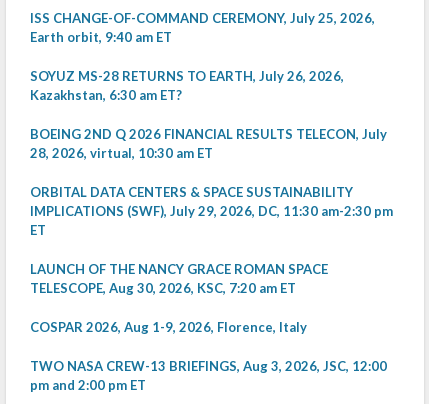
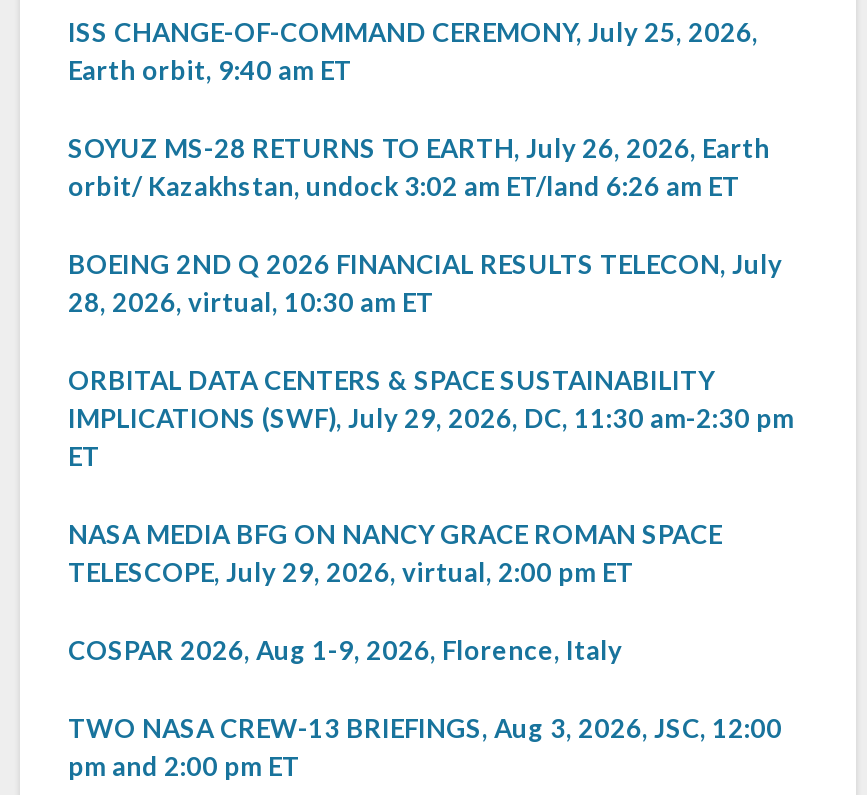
- SOYUZ MS-28 RETURNS TO EARTH, July 26, 2026,
- Kazakhstan, 6:30 am ET?
+ SOYUZ MS-28 RETURNS TO EARTH, July 26, 2026, Earth
+ orbit/ Kazakhstan, undock 3:02 am ET/land 6:26 am ET

- LAUNCH OF THE NANCY GRACE ROMAN SPACE
- TELESCOPE, Aug 30, 2026, KSC, 7:20 am ET
+ NASA MEDIA BFG ON NANCY GRACE ROMAN SPACE
+ TELESCOPE, July 29, 2026, virtual, 2:00 pm ET
